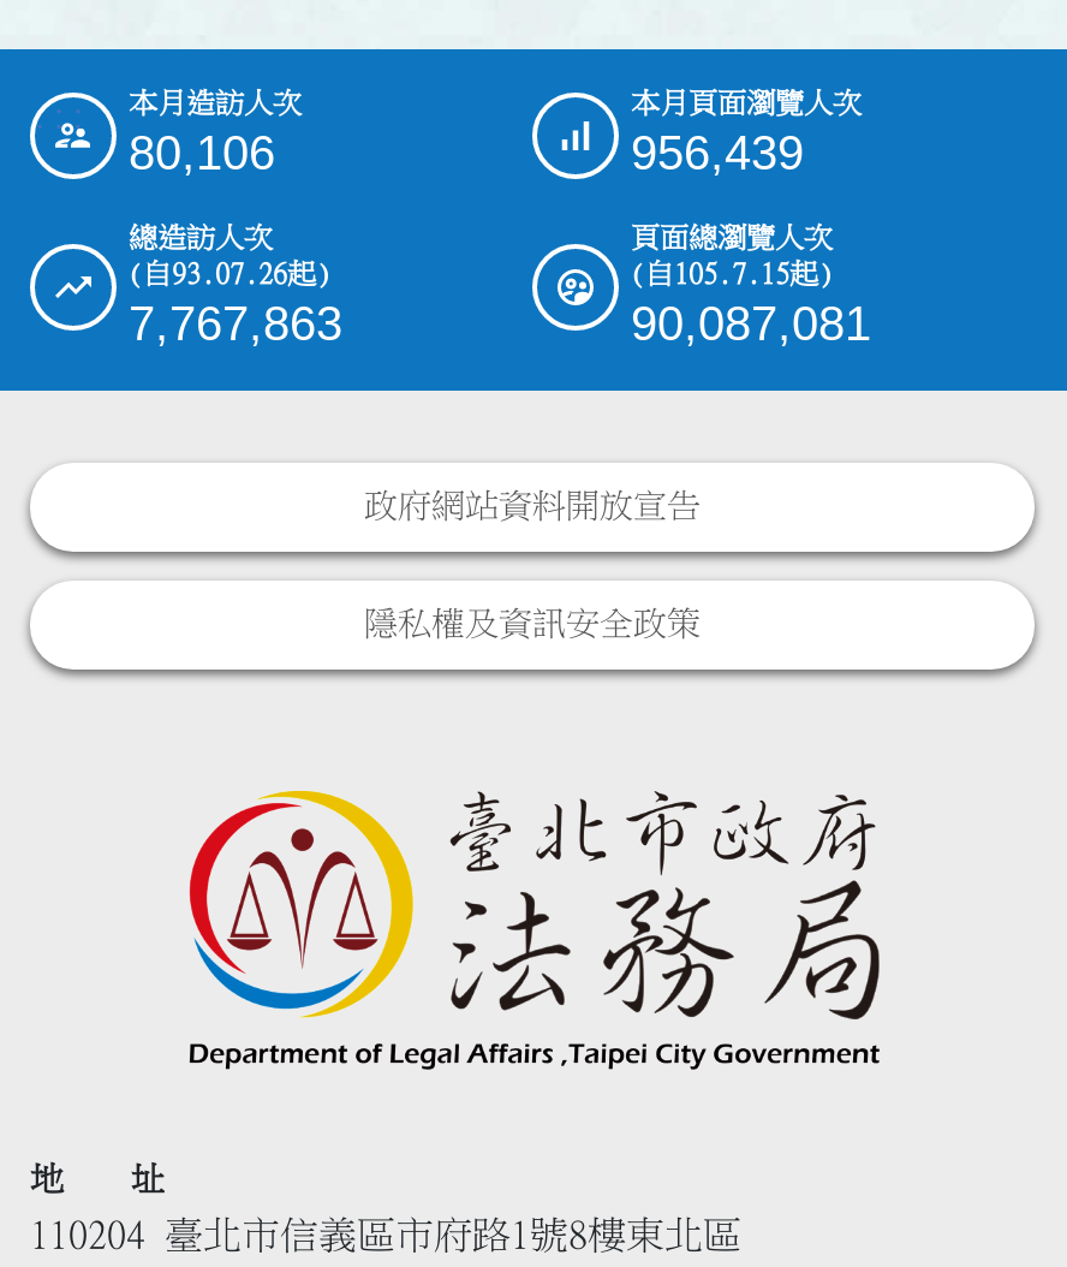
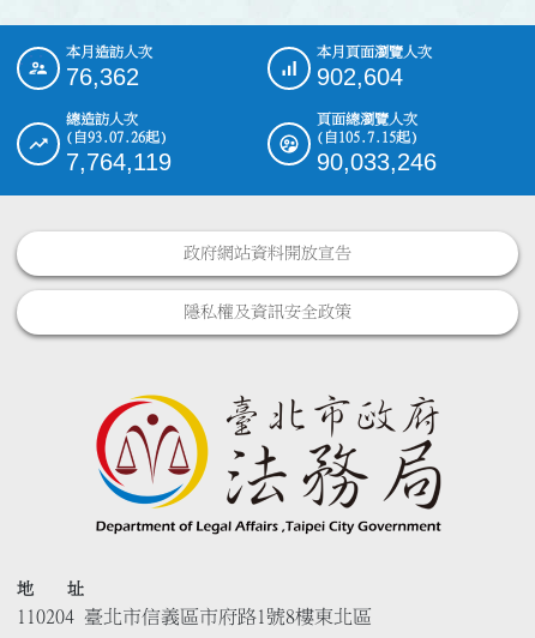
- 80,106
+ 76,362

- 956,439
+ 902,604

- 7,767,863
+ 7,764,119

- 90,087,081
+ 90,033,246
